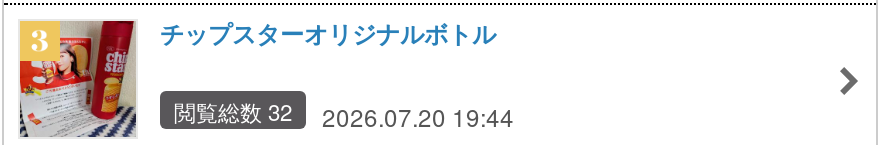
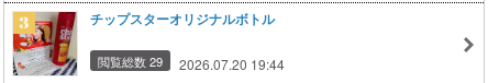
- 閲覧総数 32 2026.07.20 19:44
+ 閲覧総数 29 2026.07.20 19:44
